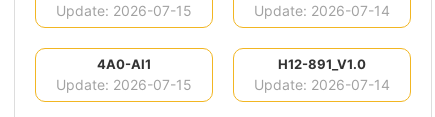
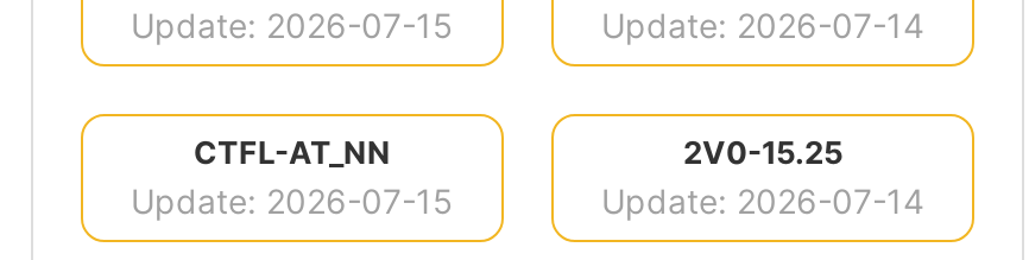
- 4A0-AI1
+ CTFL-AT_NN

- H12-891_V1.0
+ 2V0-15.25
